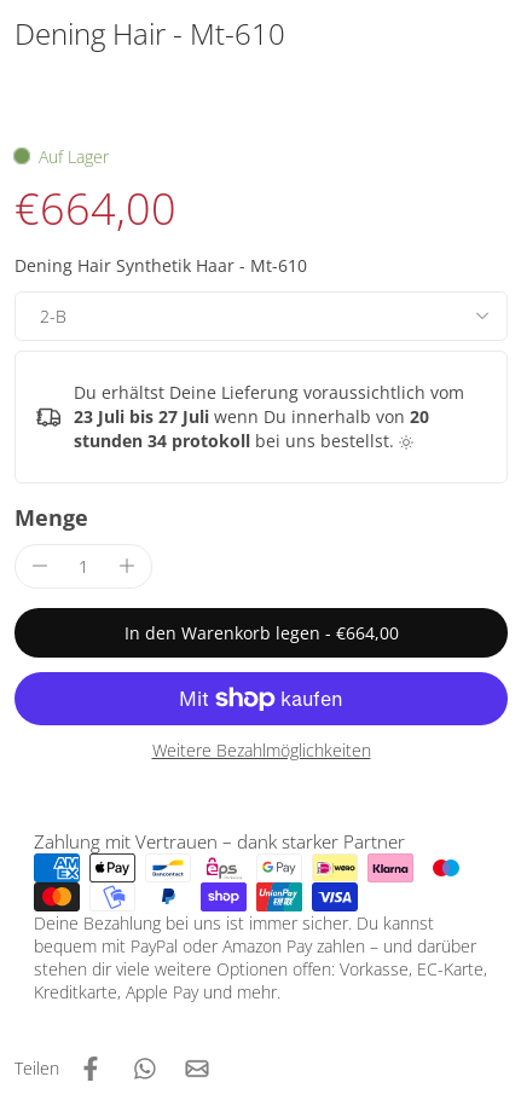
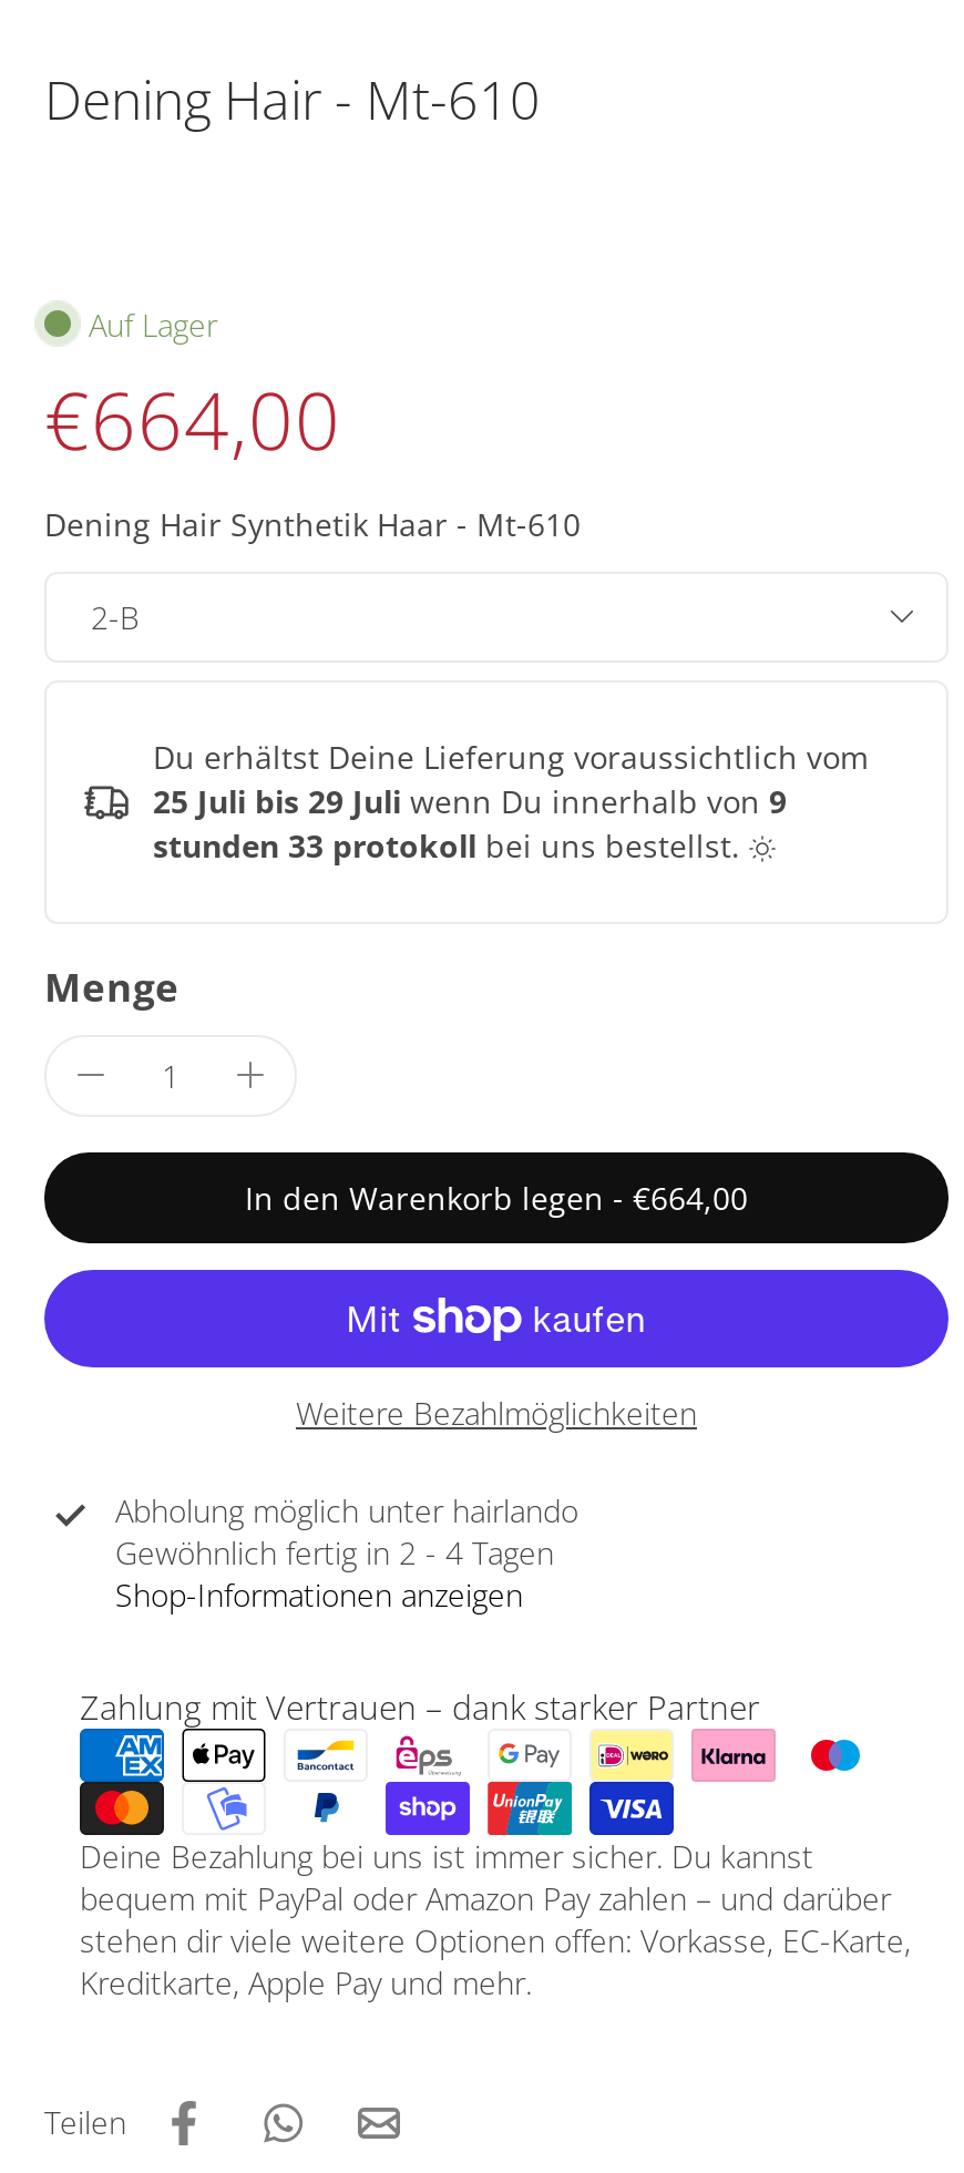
- 23 Juli bis 27 Juli wenn Du innerhalb von 20
+ 25 Juli bis 29 Juli wenn Du innerhalb von 9

- stunden 34 protokoll bei uns bestellst.
+ stunden 33 protokoll bei uns bestellst.

+ Abholung möglich unter hairlando
+ Gewöhnlich fertig in 2 - 4 Tagen
+ Shop-Informationen anzeigen
